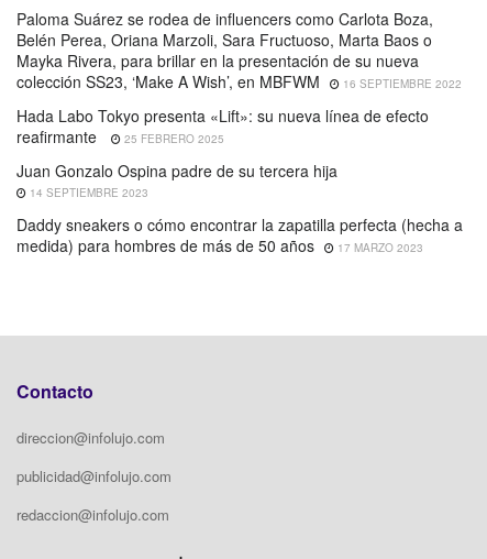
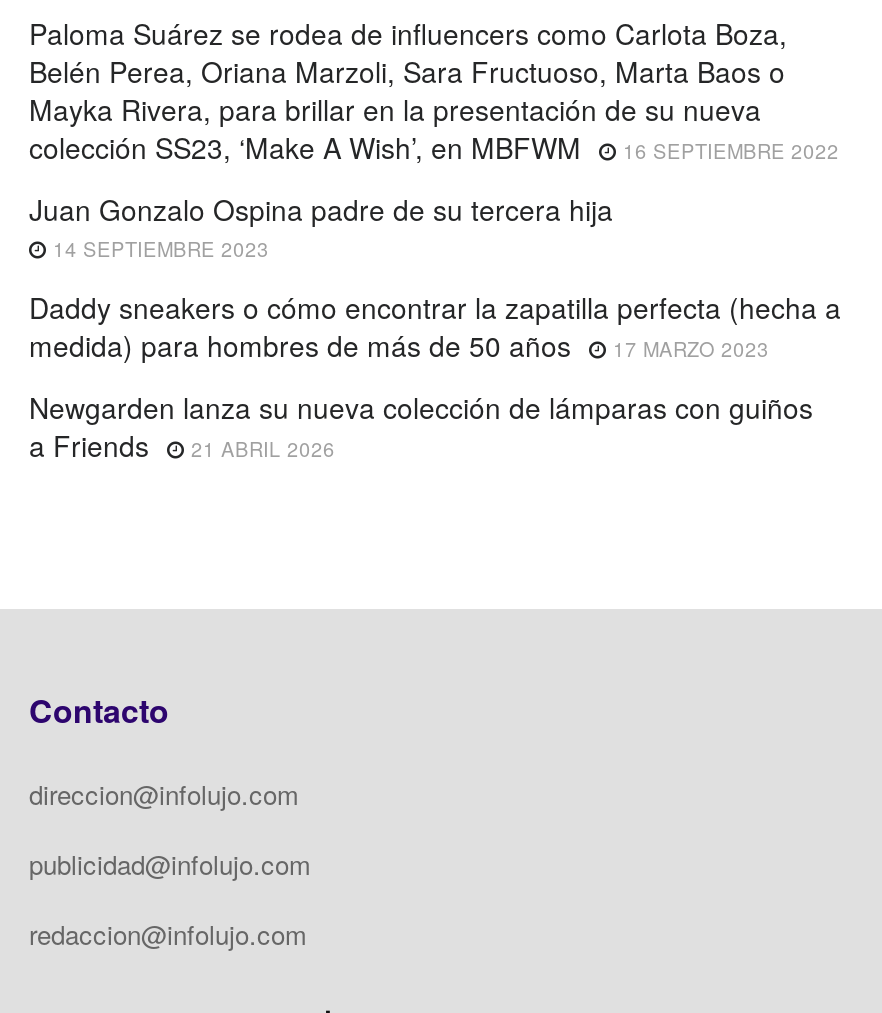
- Hada Labo Tokyo presenta «Lift»: su nueva línea de efecto
- reafirmante
- 25 FEBRERO 2025

moved up: Juan Gonzalo Ospina padre de su tercera hija | 14 SEPTIEMBRE 2023 | Daddy sneakers o cómo encontrar la zapatilla perfecta (hecha a | medida) para hombres de más de 50 años | 17 MARZO 2023

+ Newgarden lanza su nueva colección de lámparas con guiños
+ a Friends
+ 21 ABRIL 2026
